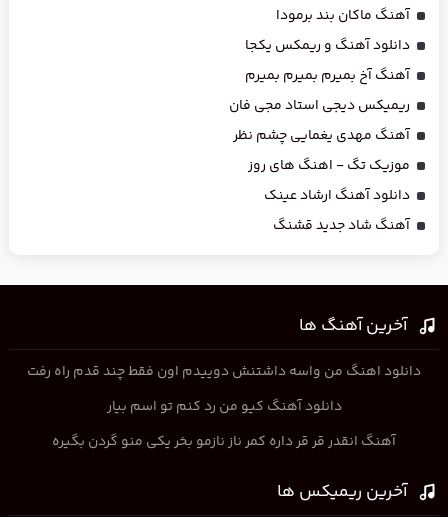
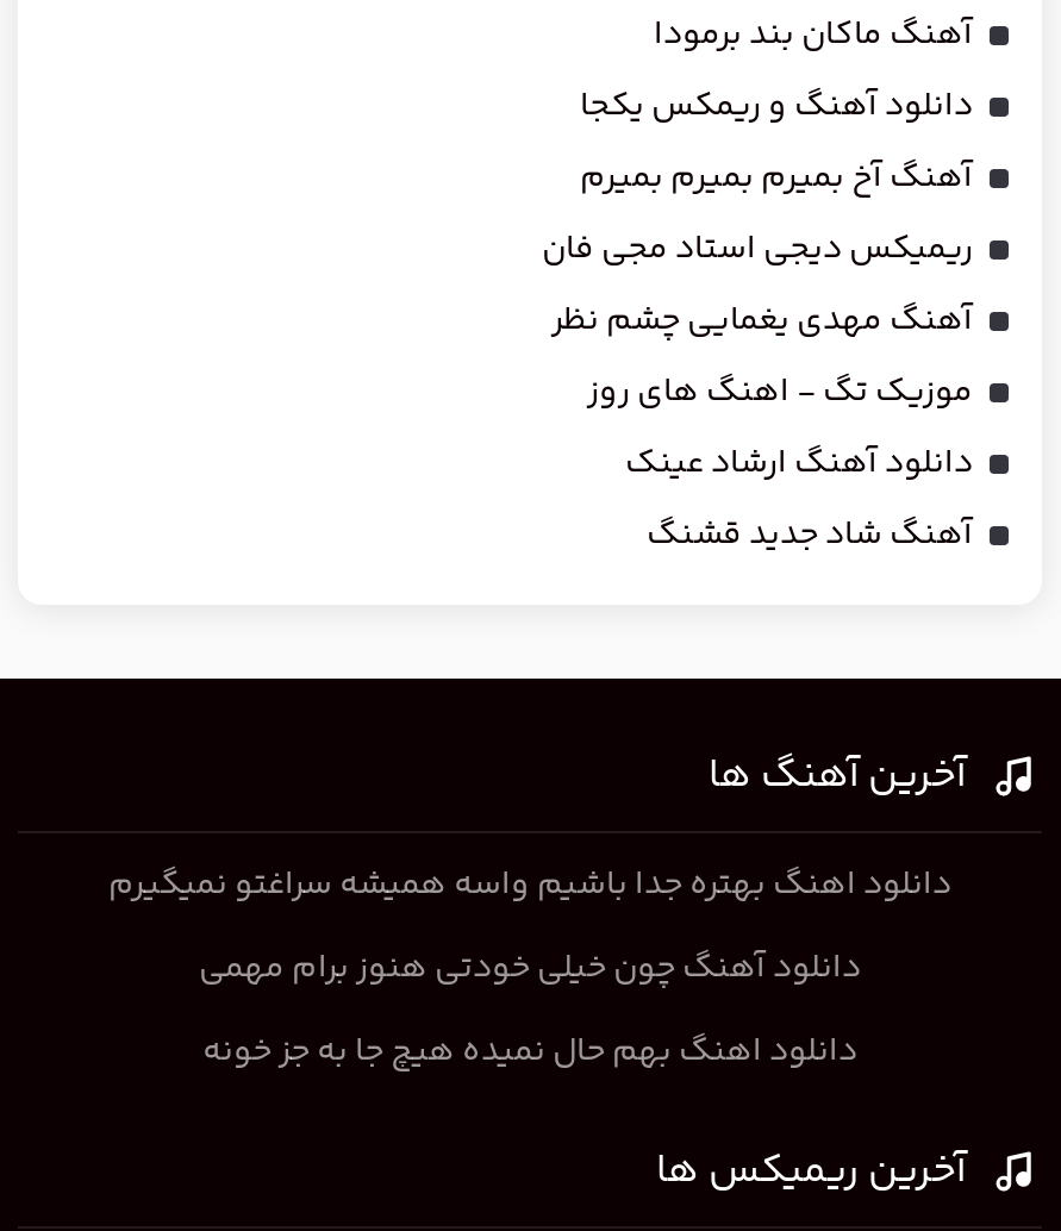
- دانلود اهنگ من واسه داشتنش دوییدم اون فقط چند قدم راه رفت
+ دانلود اهنگ بهتره جدا باشیم واسه همیشه سراغتو نمیگیرم

- دانلود آهنگ کیو من رد کنم تو اسم بیار
+ دانلود آهنگ چون خیلی خودتی هنوز برام مهمی

- آهنگ انقدر قر قر داره کمر ناز نازمو بخر یکی منو گردن بگیره
+ دانلود اهنگ بهم حال نمیده هیچ جا به جز خونه
